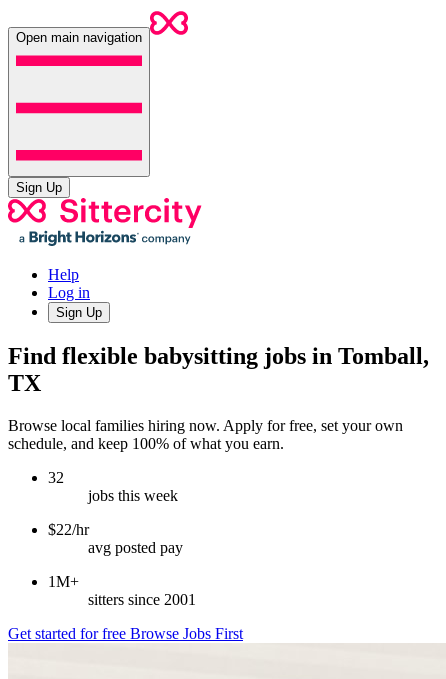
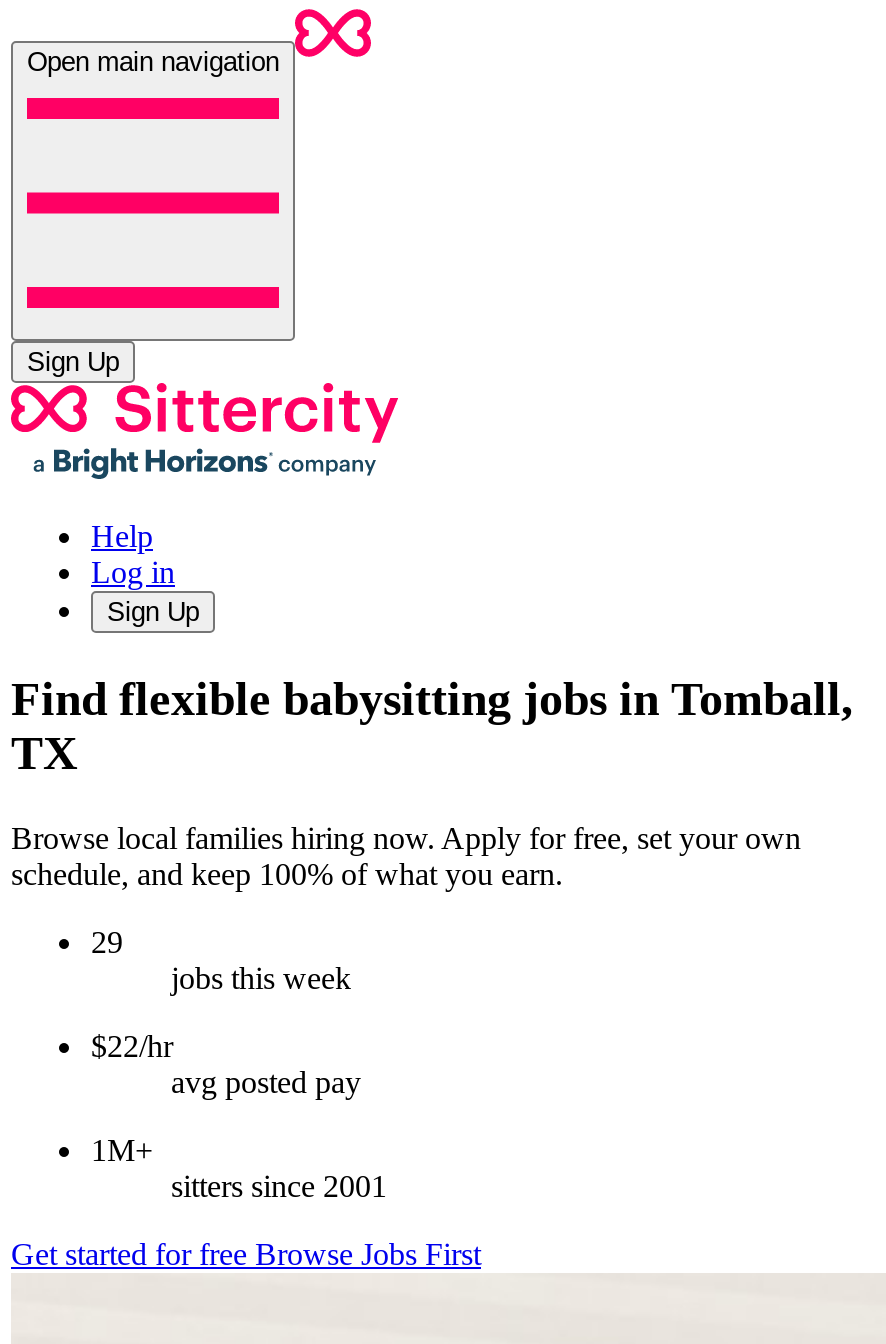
- 32
+ 29
